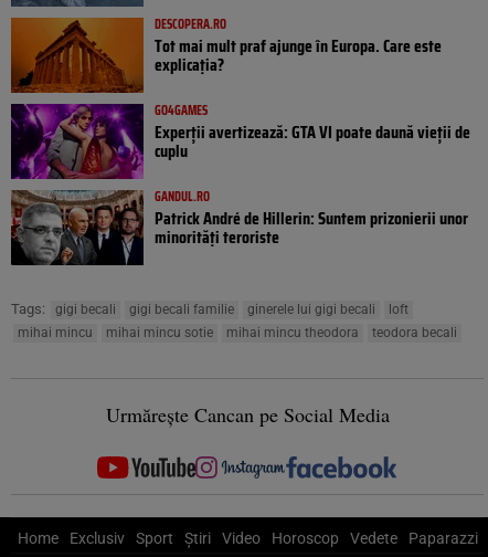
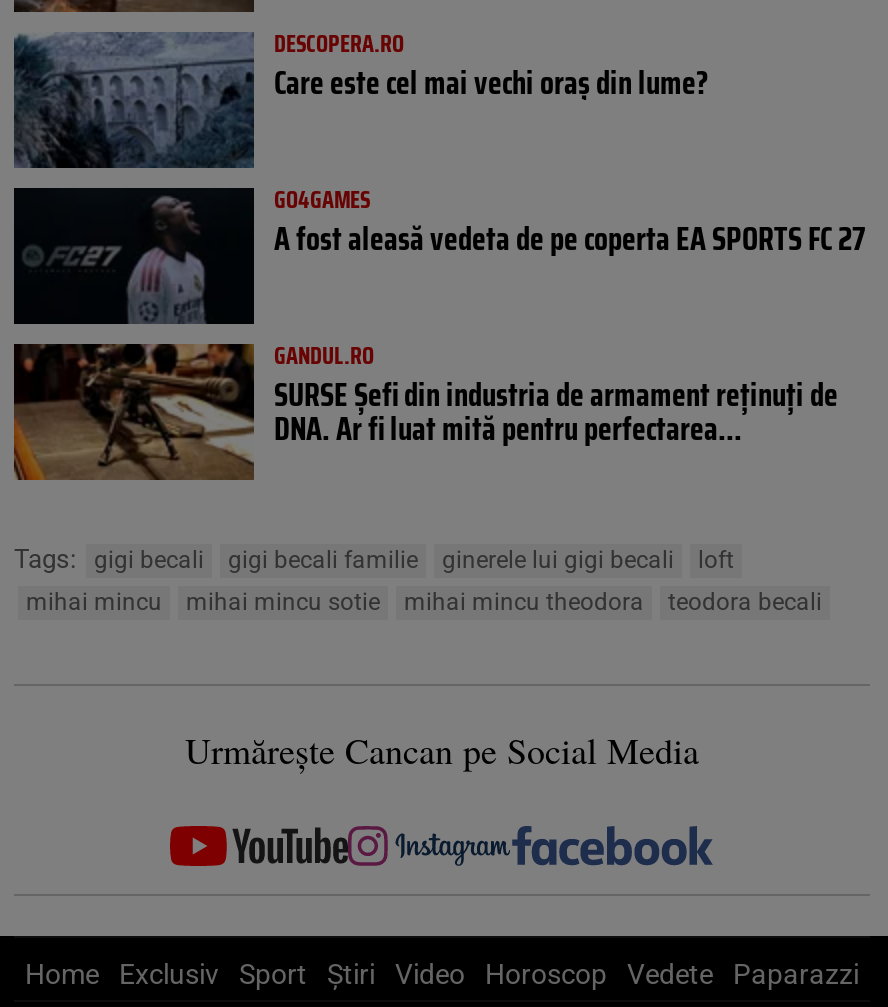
- [image]
- Tot mai mult praf ajunge în Europa. Care este
- explicația?
+ [image]
+ Care este cel mai vechi oraș din lume?

- [image]
- Experții avertizează: GTA VI poate daună vieții de
- cuplu
+ [image]
+ A fost aleasă vedeta de pe coperta EA SPORTS FC 27

- [image]
- Patrick André de Hillerin: Suntem prizonierii unor
- minorități teroriste
+ [image]
+ SURSE Șefi din industria de armament reținuți de
+ DNA. Ar fi luat mită pentru perfectarea...
